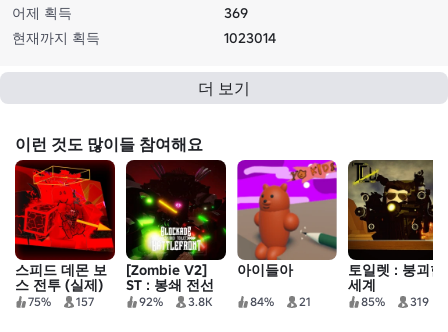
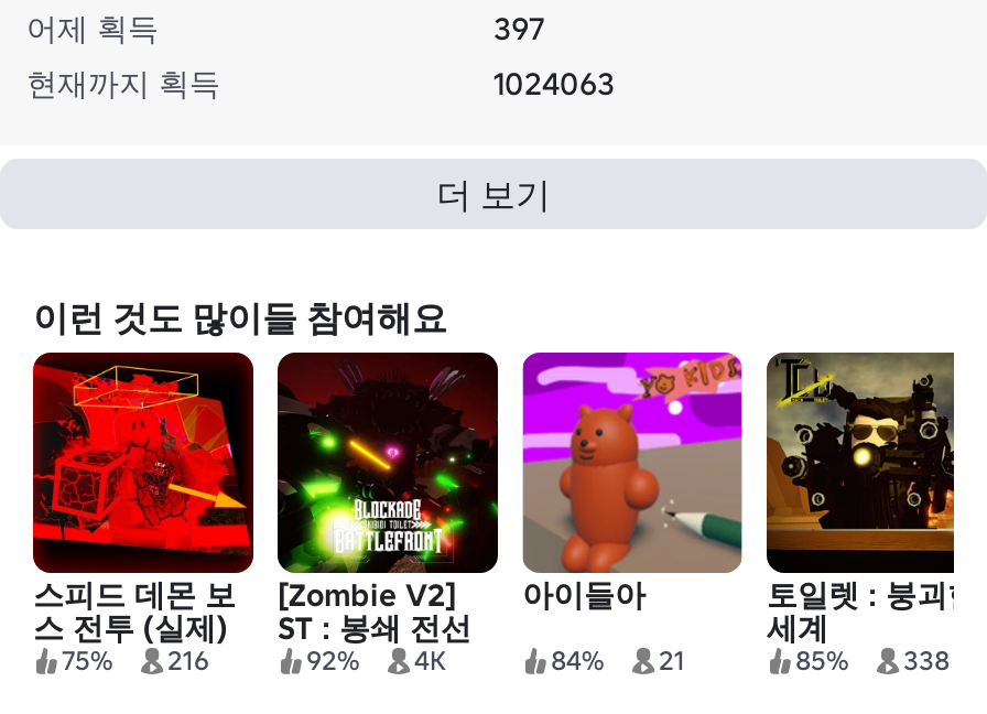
- 369
+ 397

- 1023014
+ 1024063

- 75% 157
+ 75% 216

- 92% 3.8K
+ 92% 4K

- 85% 319
+ 85% 338
